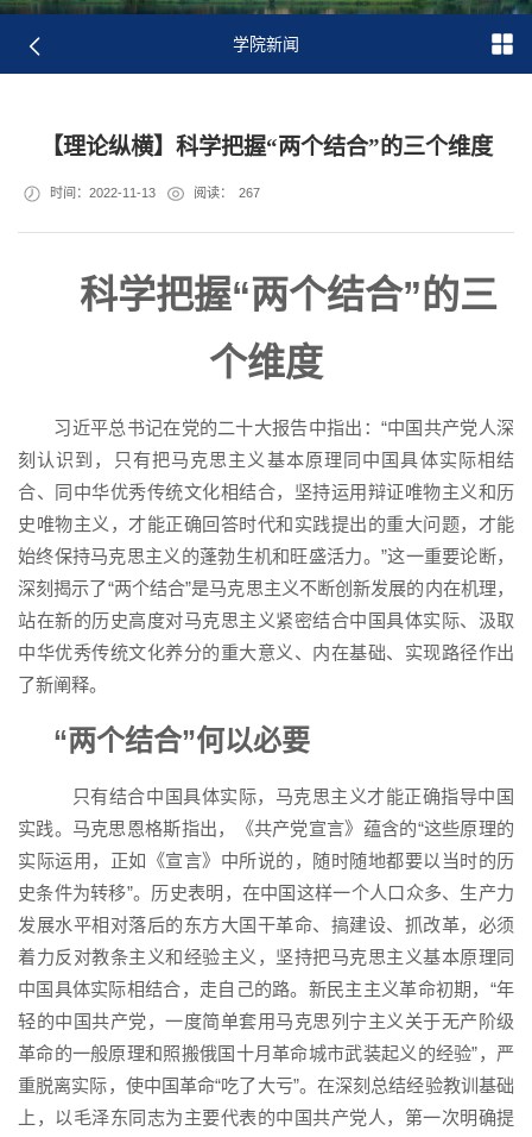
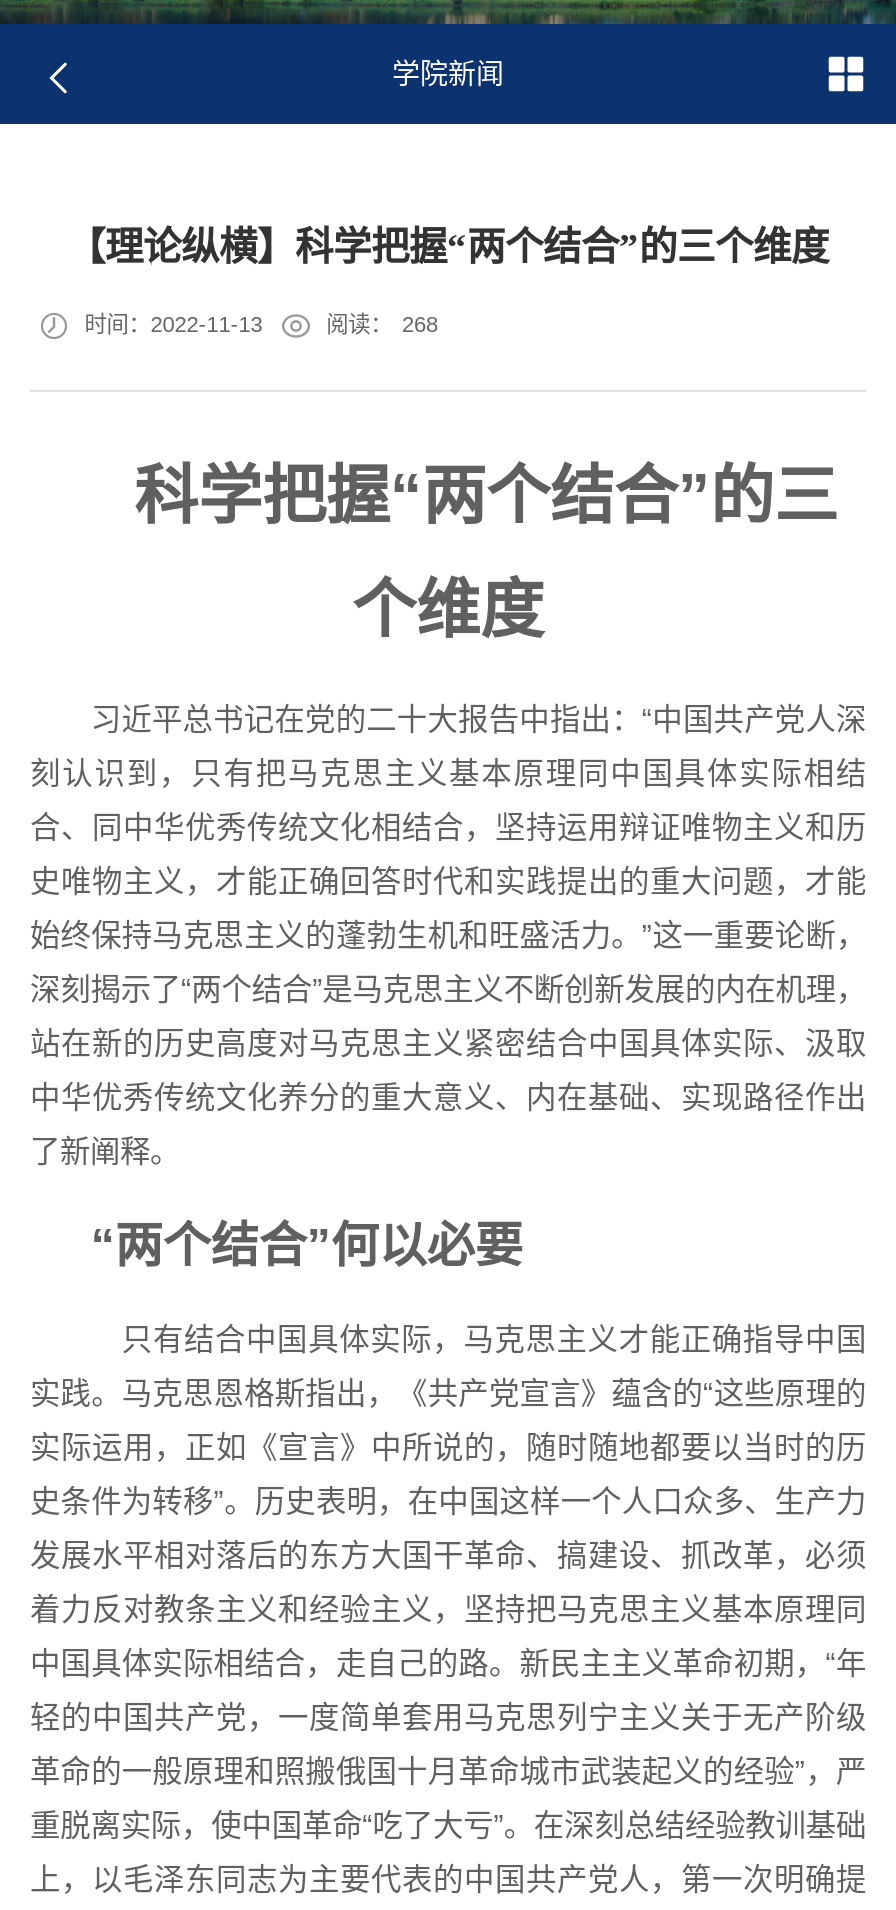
- 阅读： 267
+ 阅读： 268
